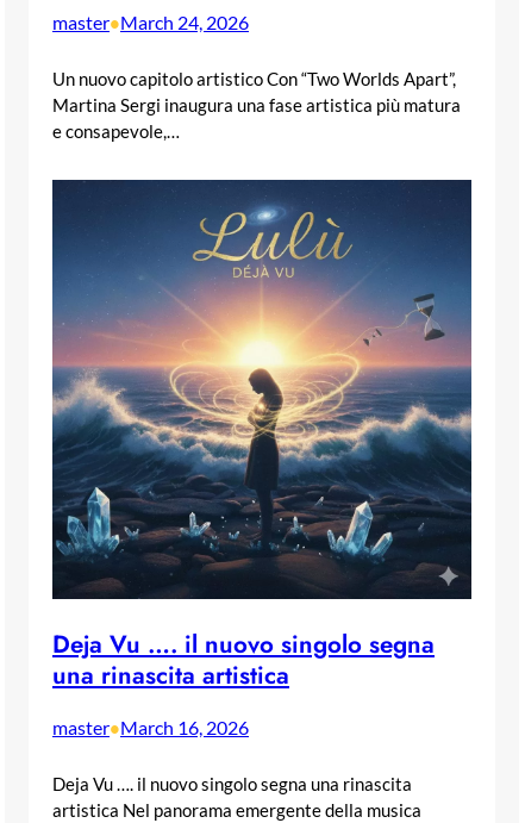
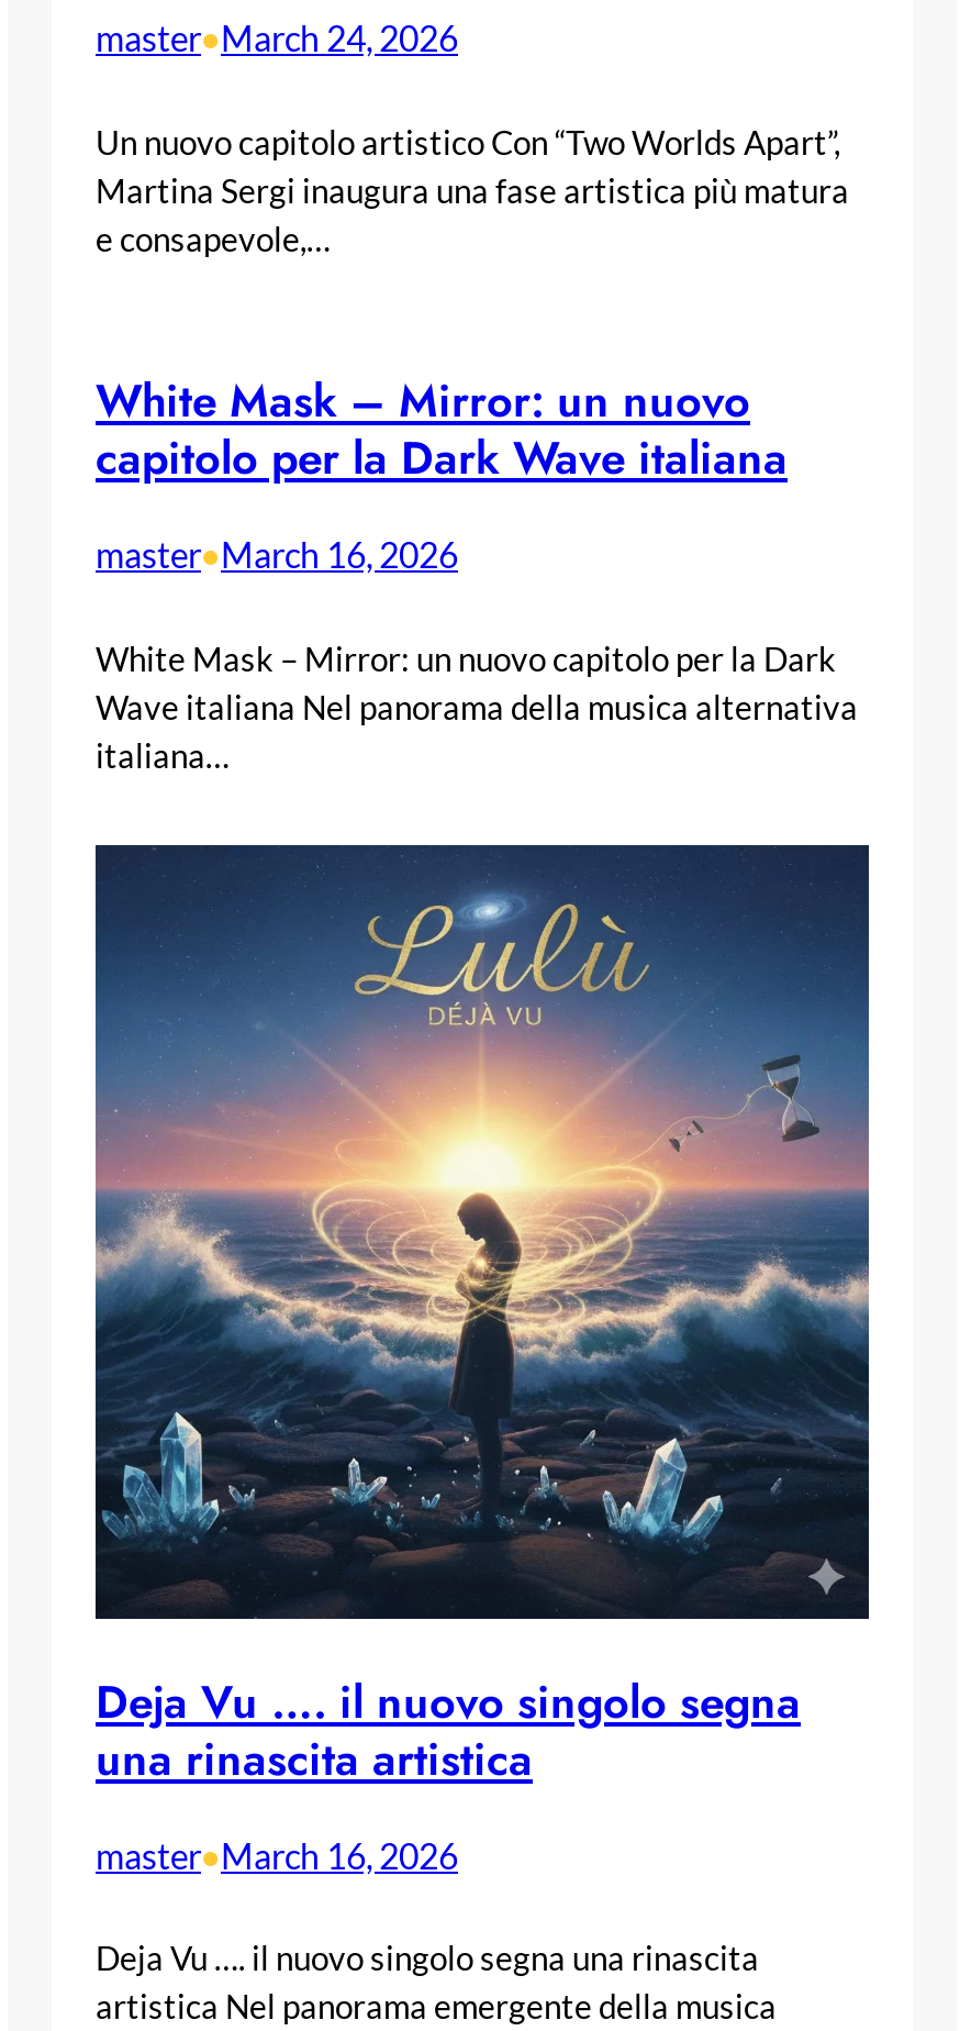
+ White Mask – Mirror: un nuovo
+ capitolo per la Dark Wave italiana
+ master • March 16, 2026
+ White Mask – Mirror: un nuovo capitolo per la Dark
+ Wave italiana Nel panorama della musica alternativa
+ italiana…
